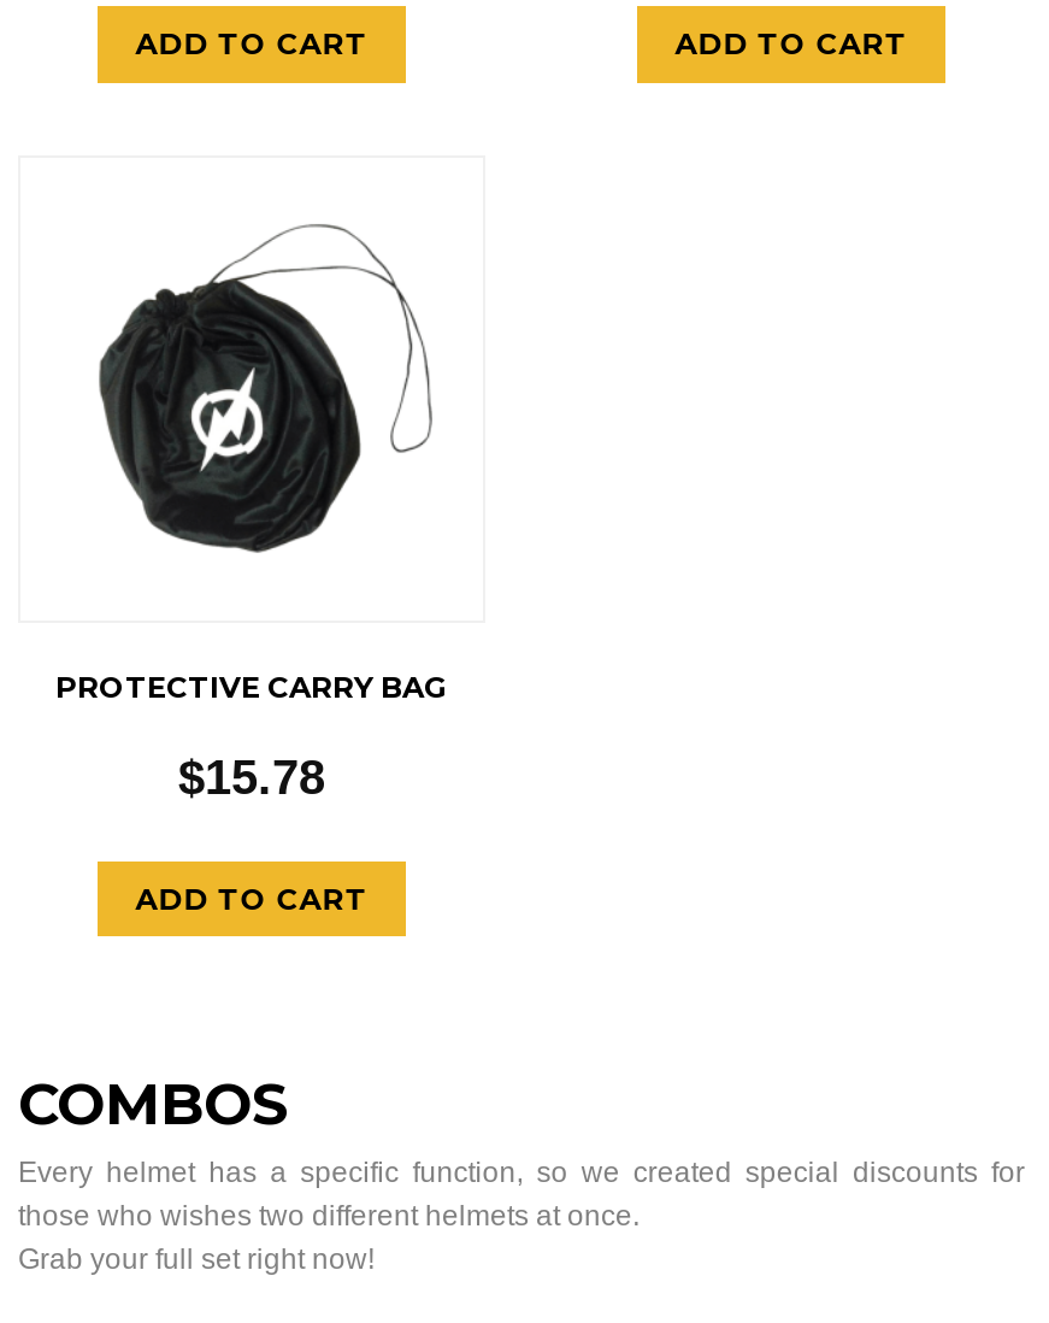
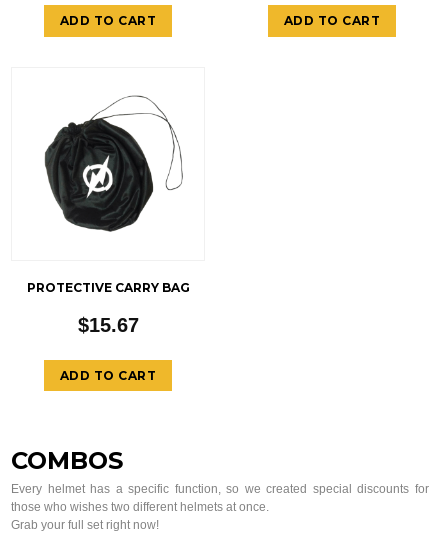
- $15.78
+ $15.67
